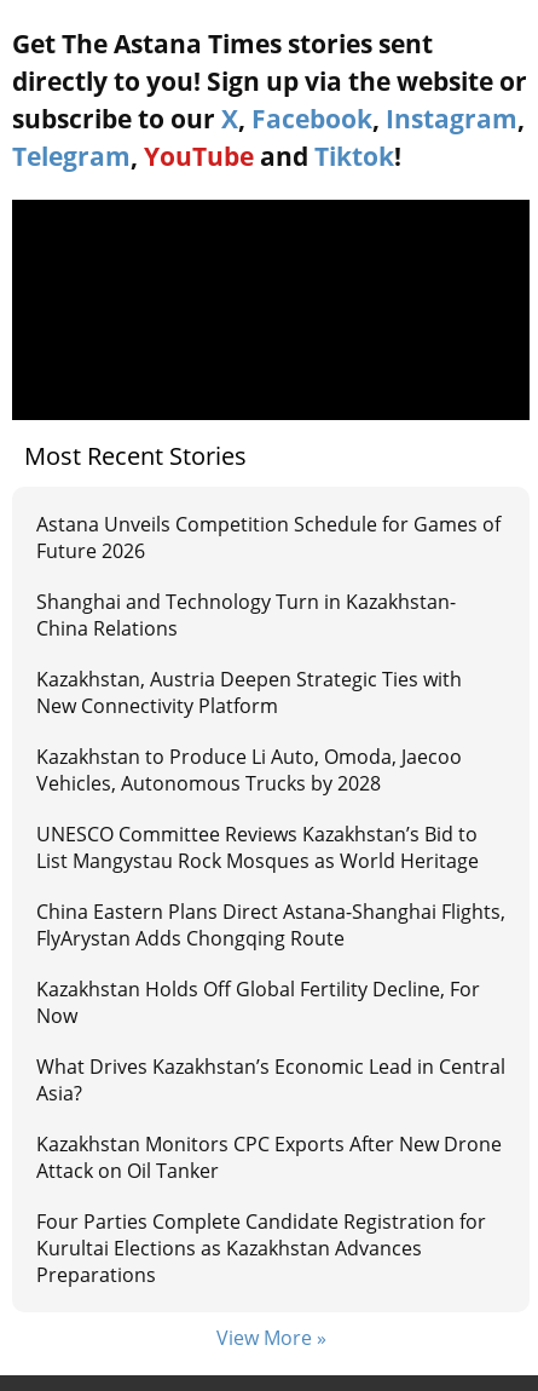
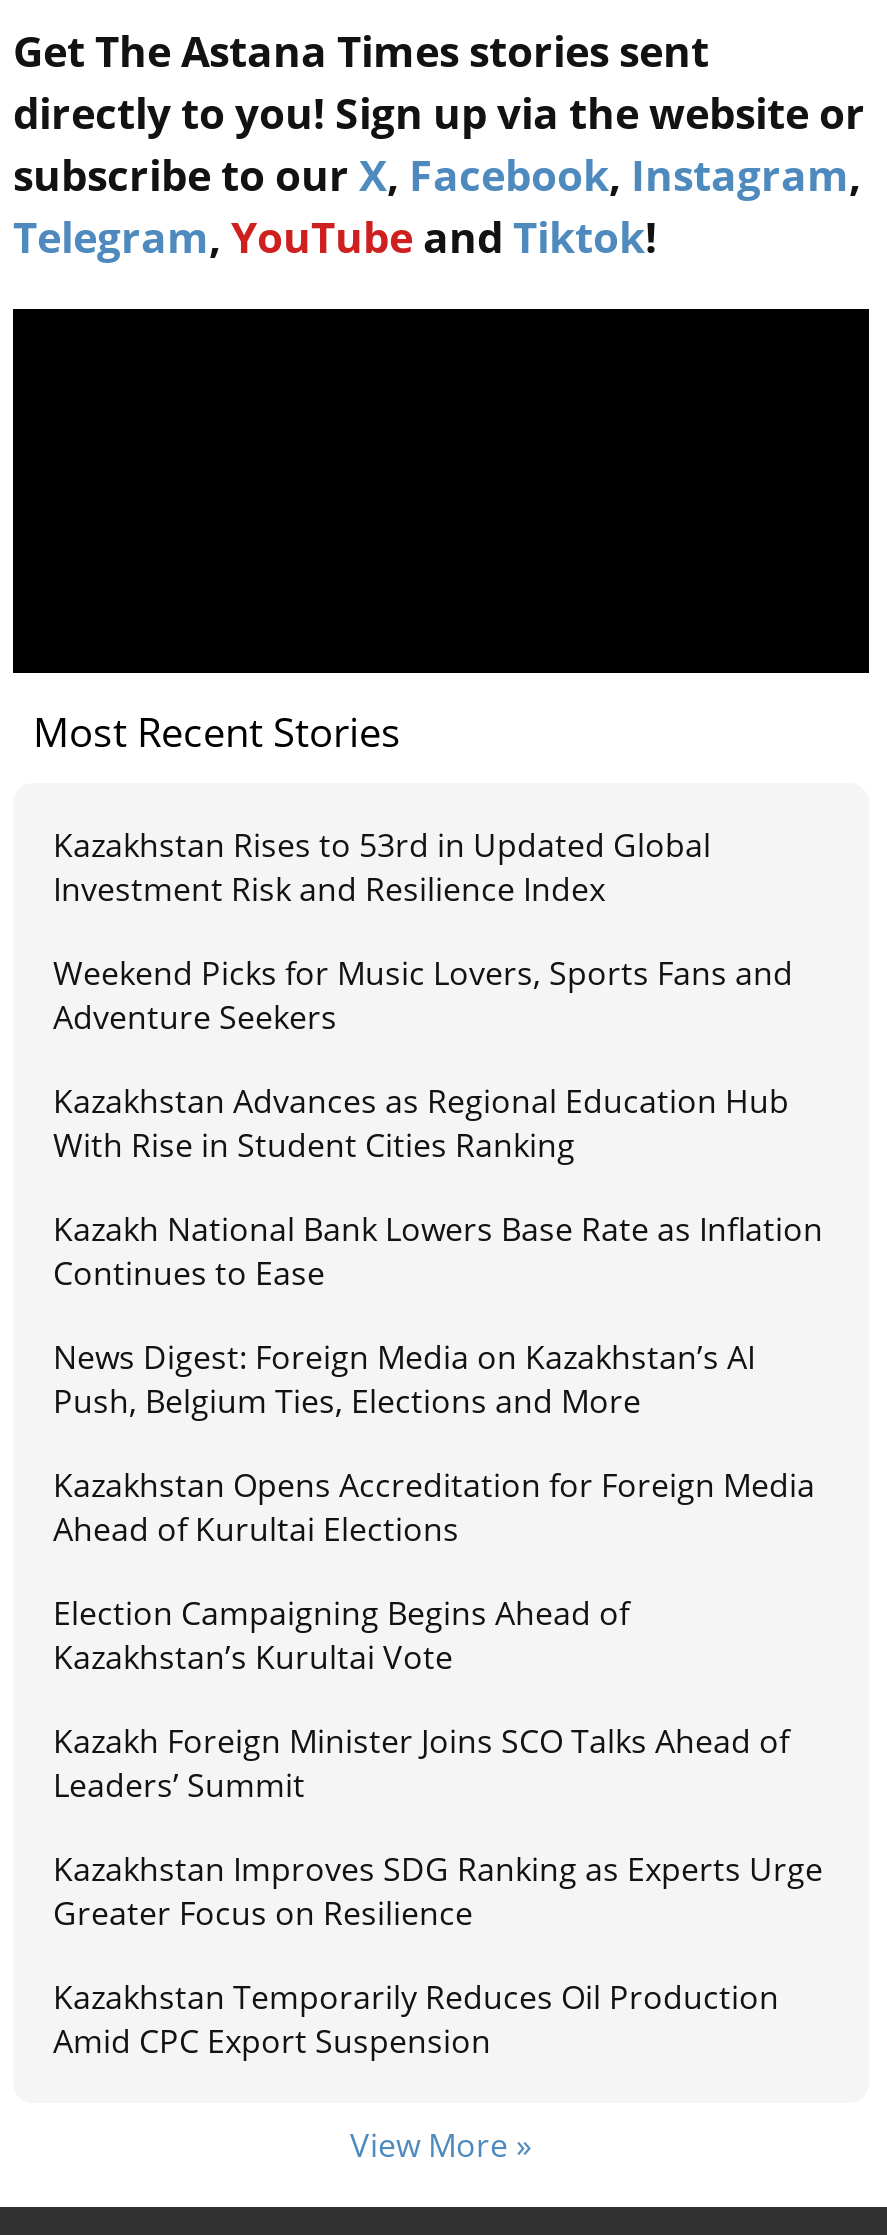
- Astana Unveils Competition Schedule for Games of
- Future 2026
+ Kazakhstan Rises to 53rd in Updated Global
+ Investment Risk and Resilience Index

- Shanghai and Technology Turn in Kazakhstan-
- China Relations
+ Weekend Picks for Music Lovers, Sports Fans and
+ Adventure Seekers

- Kazakhstan, Austria Deepen Strategic Ties with
- New Connectivity Platform
+ Kazakhstan Advances as Regional Education Hub
+ With Rise in Student Cities Ranking

- Kazakhstan to Produce Li Auto, Omoda, Jaecoo
- Vehicles, Autonomous Trucks by 2028
+ Kazakh National Bank Lowers Base Rate as Inflation
+ Continues to Ease

- UNESCO Committee Reviews Kazakhstan’s Bid to
- List Mangystau Rock Mosques as World Heritage
+ News Digest: Foreign Media on Kazakhstan’s AI
+ Push, Belgium Ties, Elections and More

- China Eastern Plans Direct Astana-Shanghai Flights,
- FlyArystan Adds Chongqing Route
+ Kazakhstan Opens Accreditation for Foreign Media
+ Ahead of Kurultai Elections

- Kazakhstan Holds Off Global Fertility Decline, For
- Now
+ Election Campaigning Begins Ahead of
+ Kazakhstan’s Kurultai Vote

- What Drives Kazakhstan’s Economic Lead in Central
- Asia?
+ Kazakh Foreign Minister Joins SCO Talks Ahead of
+ Leaders’ Summit

- Kazakhstan Monitors CPC Exports After New Drone
- Attack on Oil Tanker
+ Kazakhstan Improves SDG Ranking as Experts Urge
+ Greater Focus on Resilience

- Four Parties Complete Candidate Registration for
- Kurultai Elections as Kazakhstan Advances
- Preparations
+ Kazakhstan Temporarily Reduces Oil Production
+ Amid CPC Export Suspension
